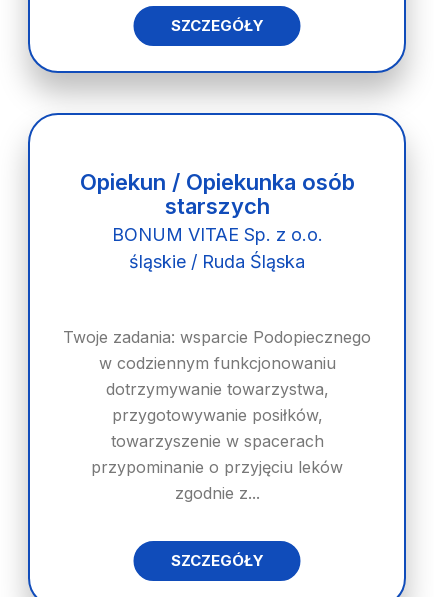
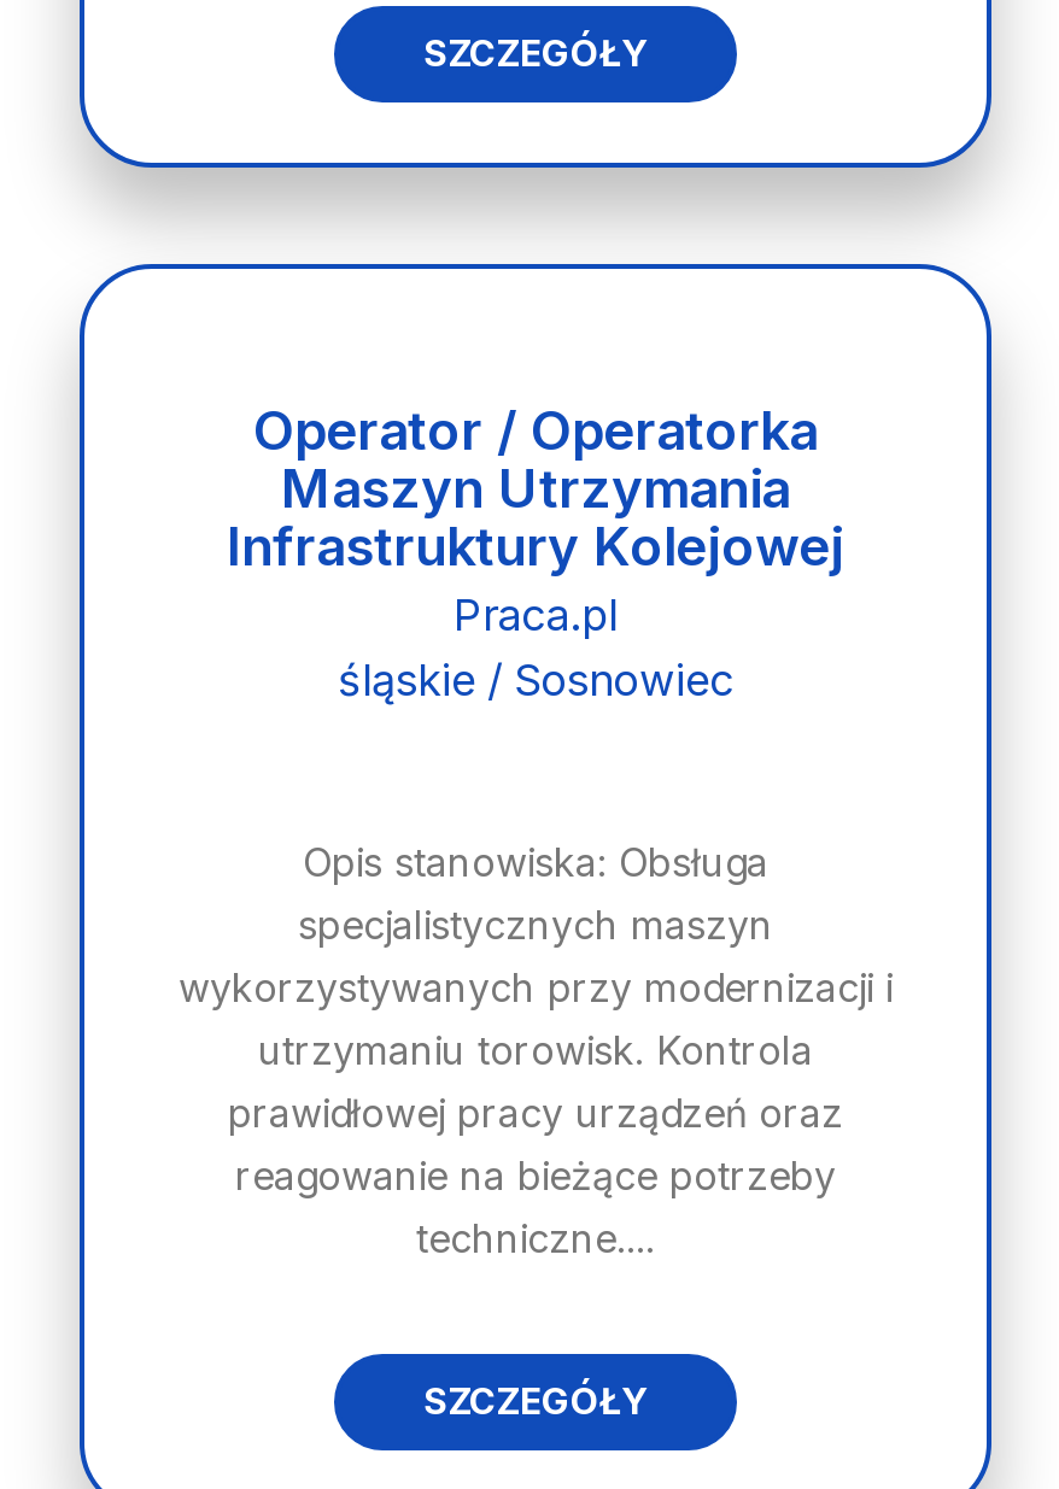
- Opiekun / Opiekunka osób
- starszych
- BONUM VITAE Sp. z o.o.
- śląskie / Ruda Śląska
+ Operator / Operatorka
+ Maszyn Utrzymania
+ Infrastruktury Kolejowej
+ Praca.pl
+ śląskie / Sosnowiec

- Twoje zadania: wsparcie Podopiecznego
- w codziennym funkcjonowaniu
- dotrzymywanie towarzystwa,
- przygotowywanie posiłków,
- towarzyszenie w spacerach
- przypominanie o przyjęciu leków
- zgodnie z...
+ Opis stanowiska: Obsługa
+ specjalistycznych maszyn
+ wykorzystywanych przy modernizacji i
+ utrzymaniu torowisk. Kontrola
+ prawidłowej pracy urządzeń oraz
+ reagowanie na bieżące potrzeby
+ techniczne....
